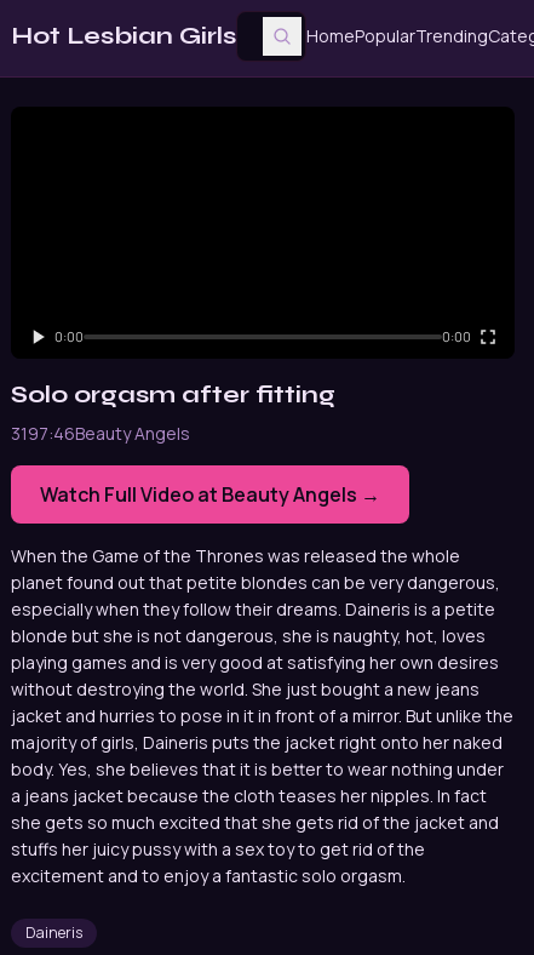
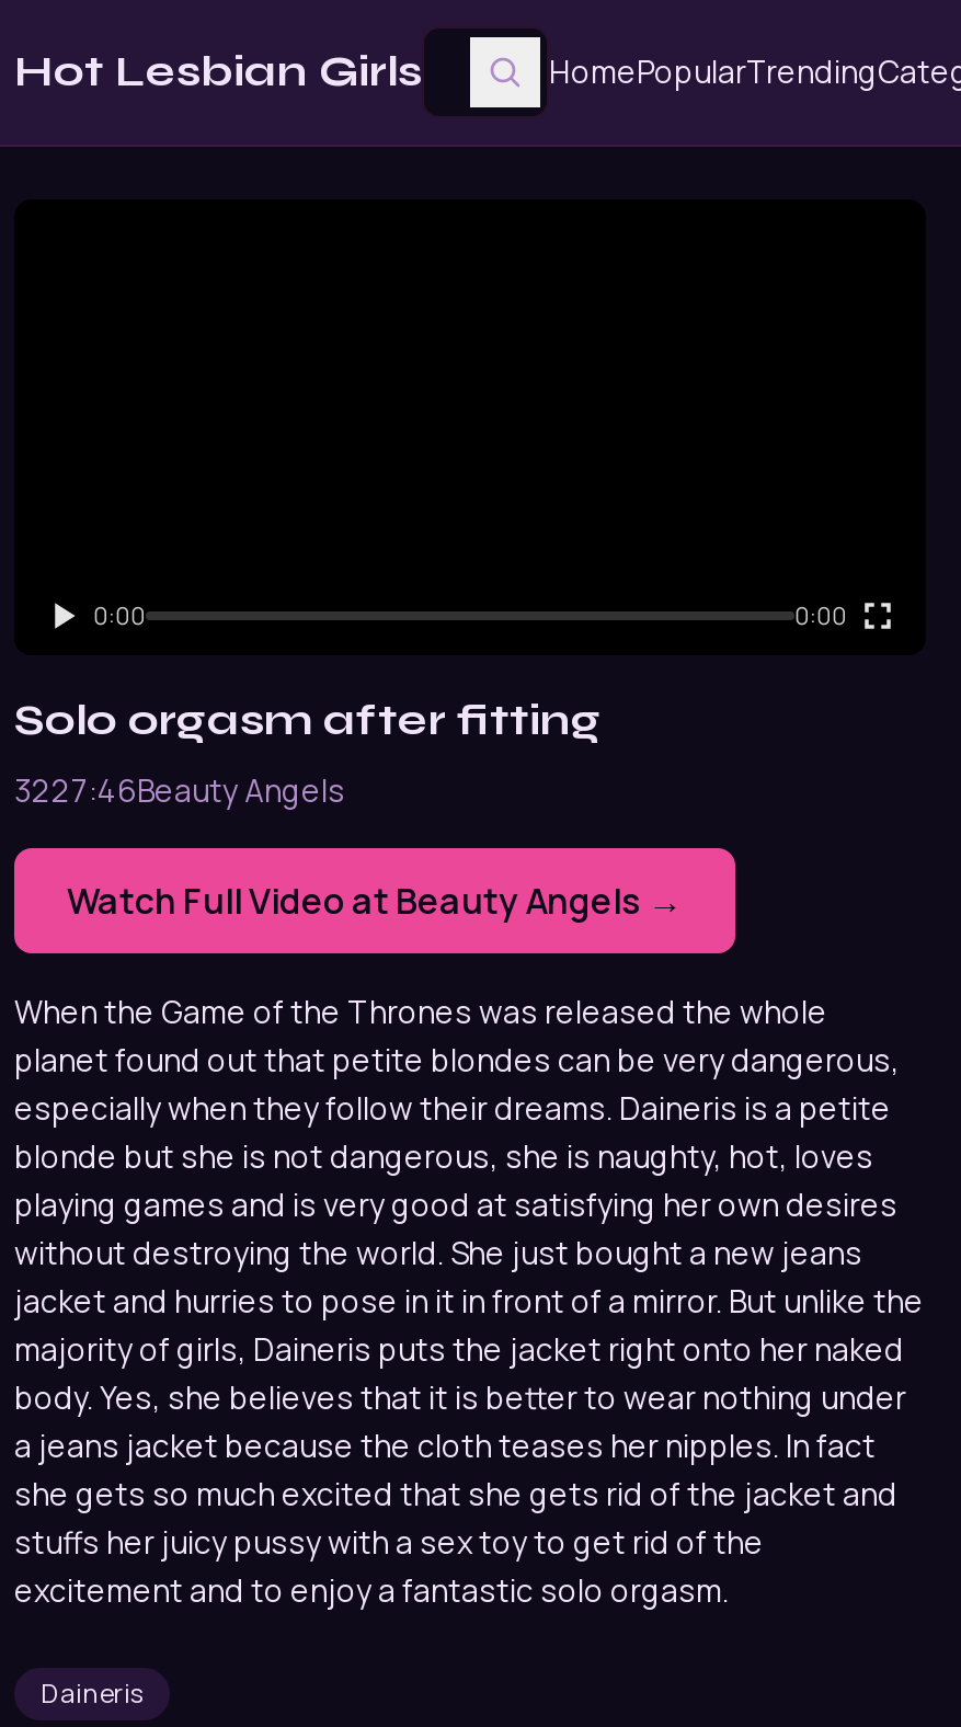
- 3197:46Beauty Angels
+ 3227:46Beauty Angels
